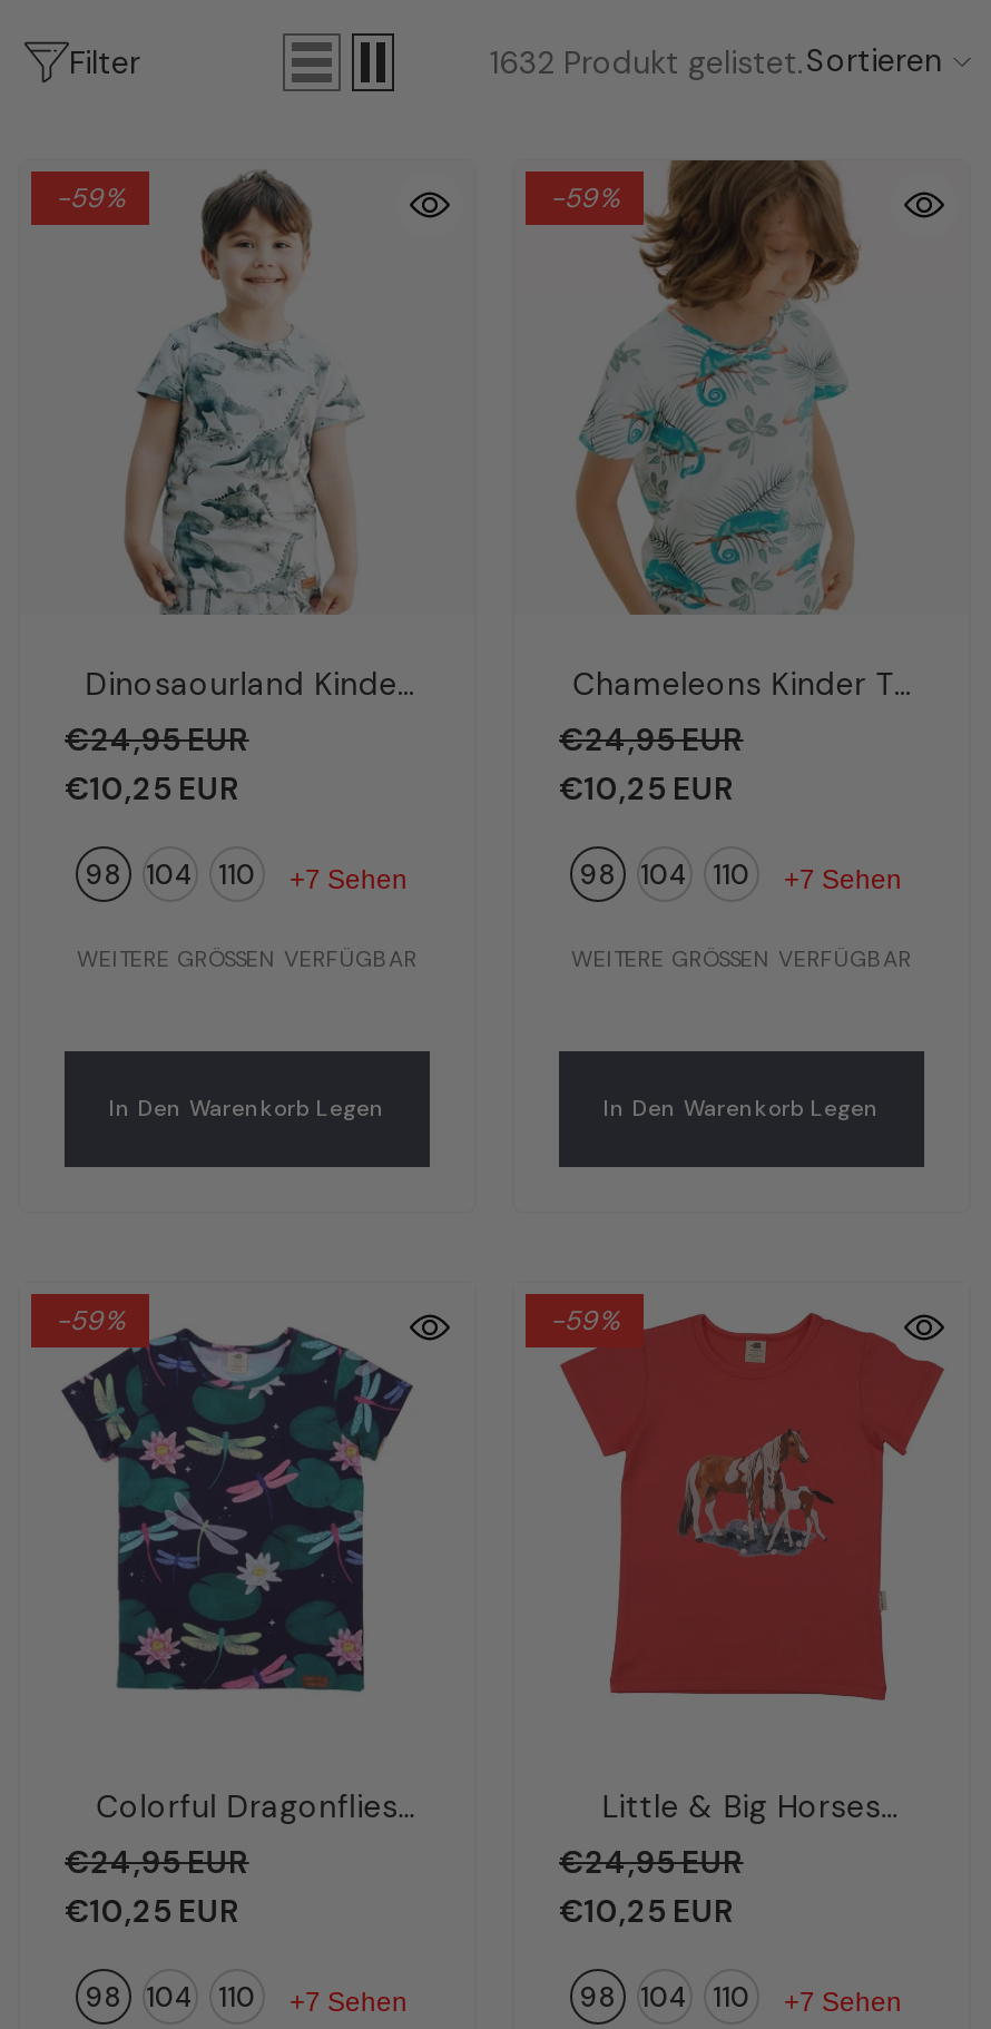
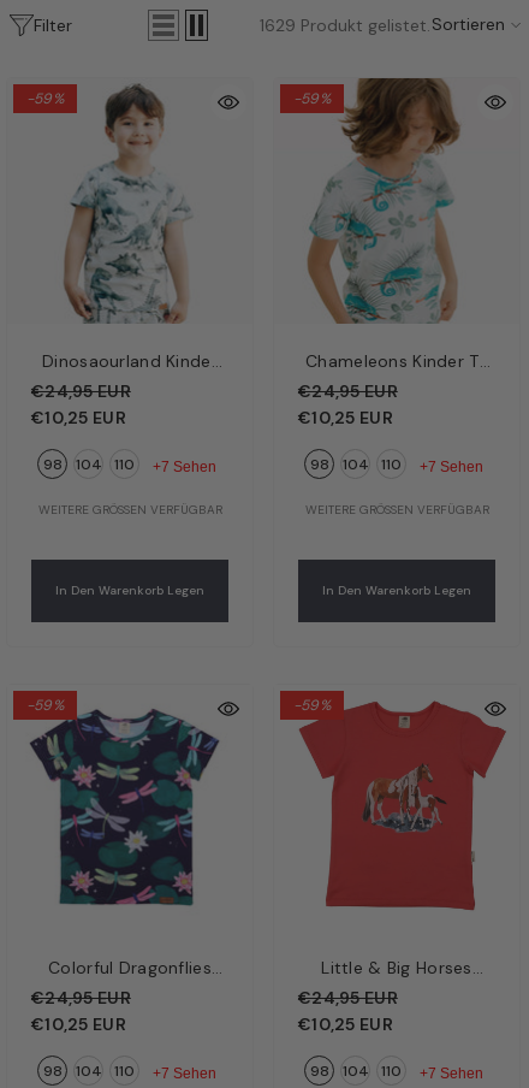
- 1632 Produkt gelistet.Sortieren
+ 1629 Produkt gelistet.Sortieren
